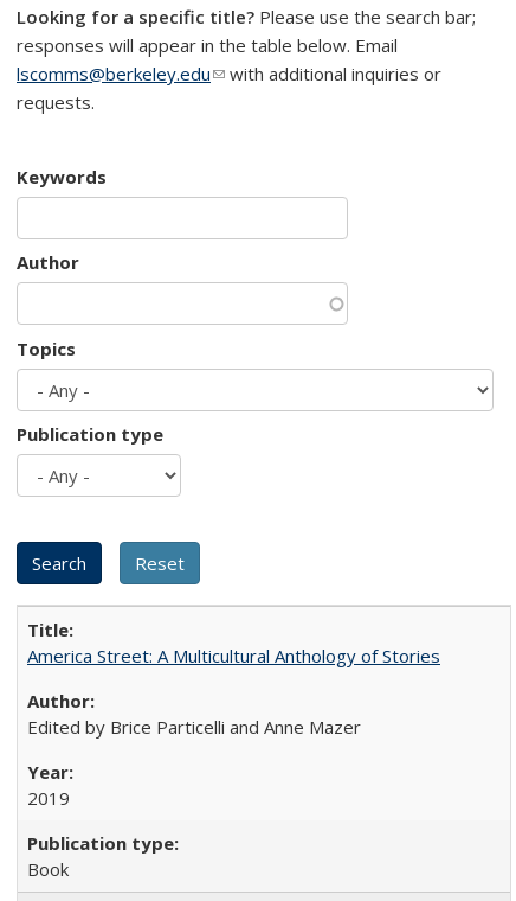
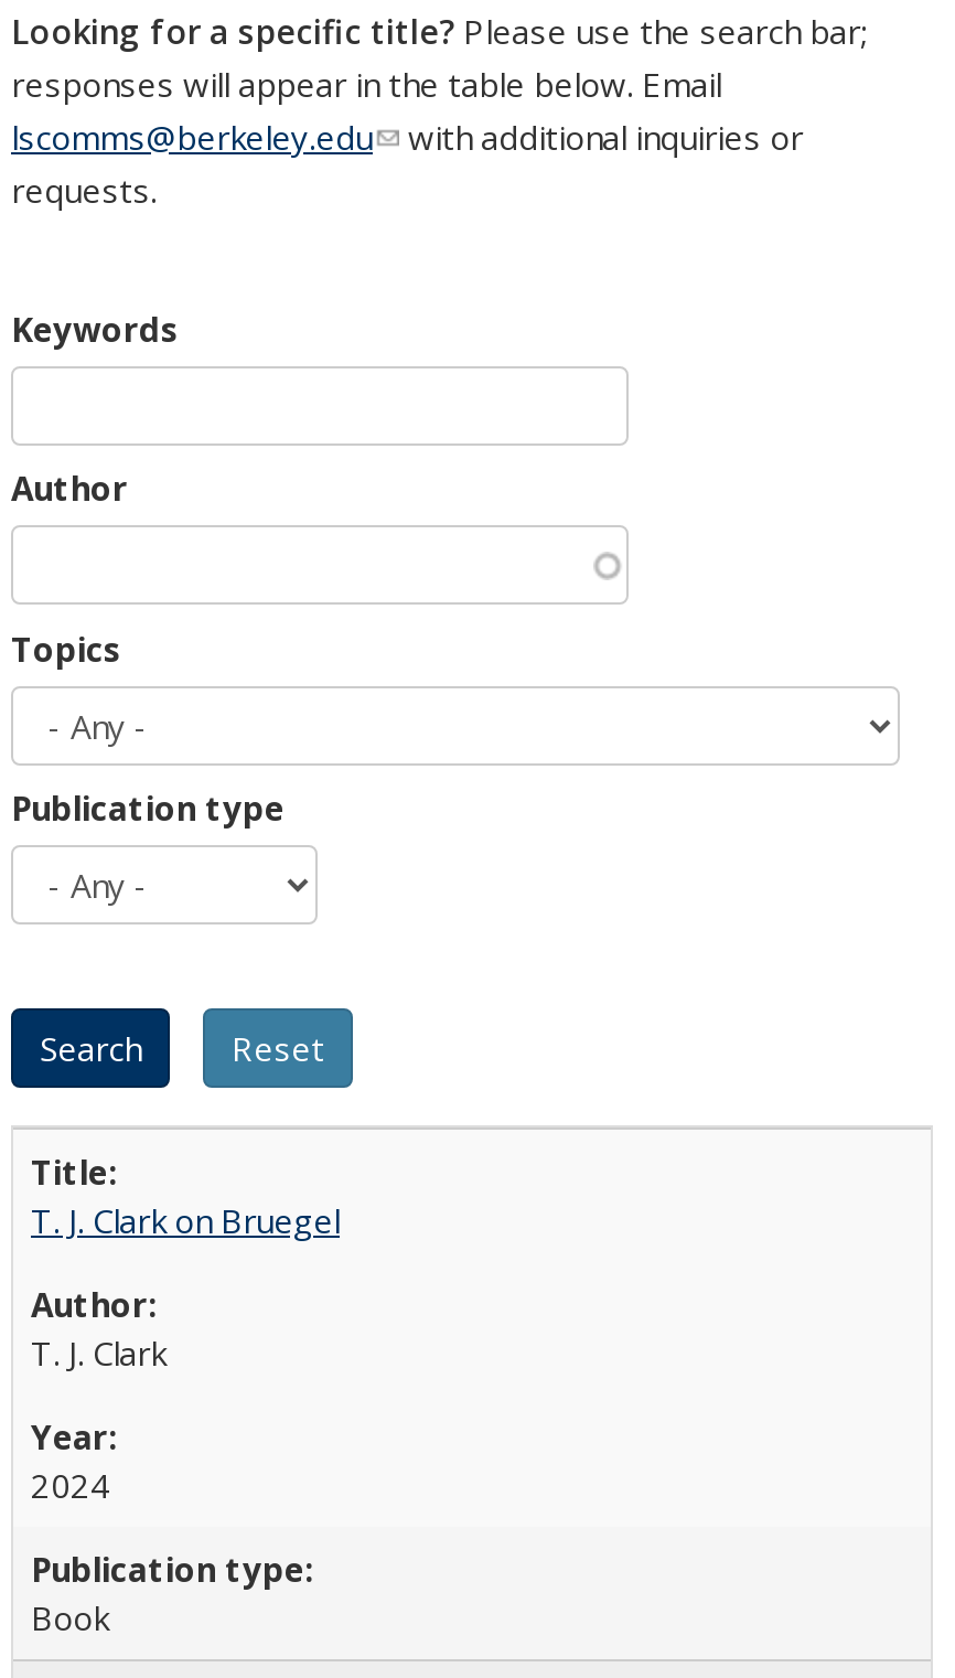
- America Street: A Multicultural Anthology of Stories
+ T. J. Clark on Bruegel

- Edited by Brice Particelli and Anne Mazer
+ T. J. Clark

- 2019
+ 2024
